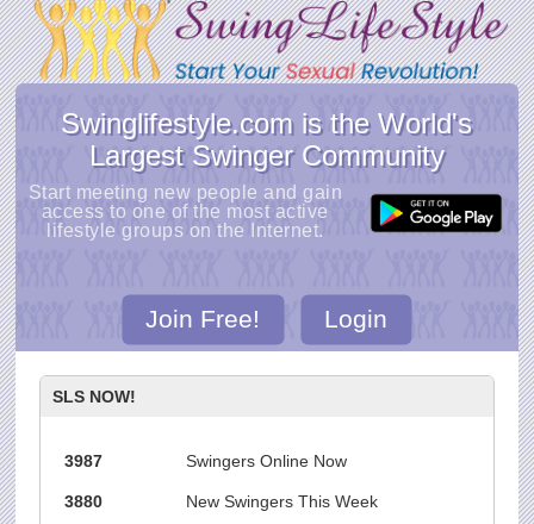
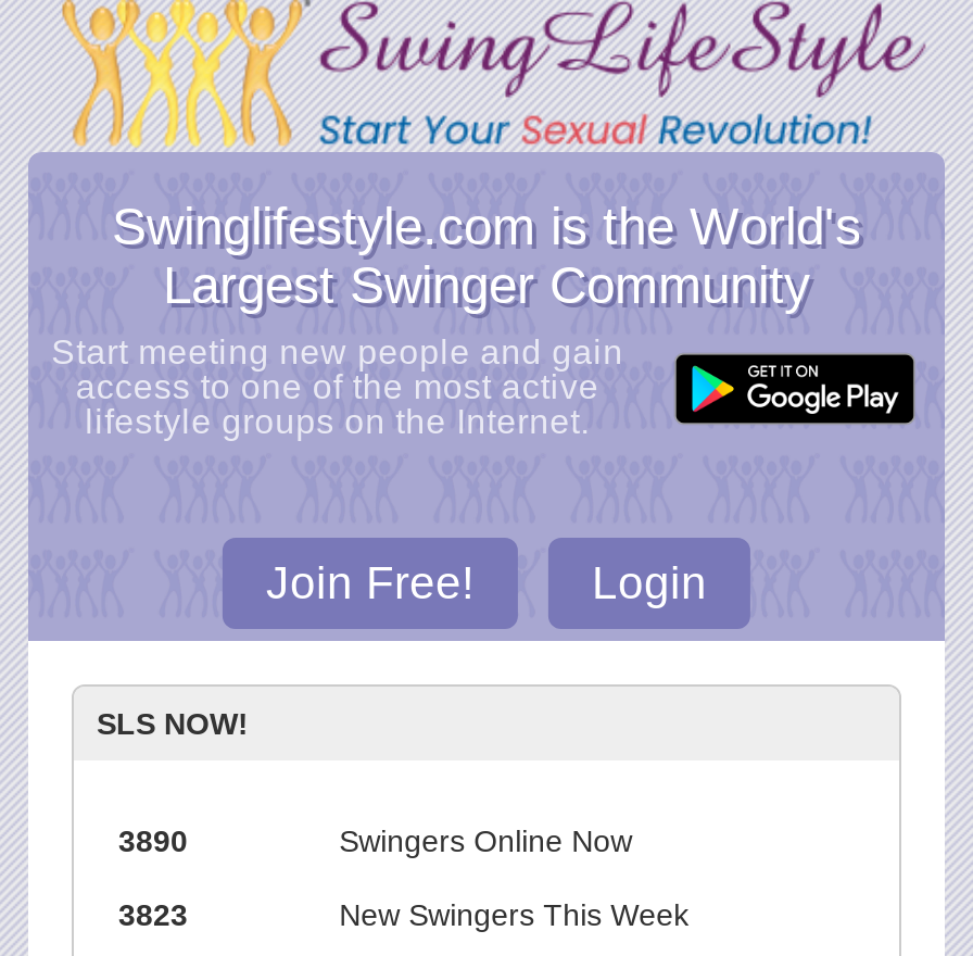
- 3987
+ 3890

- 3880
+ 3823
